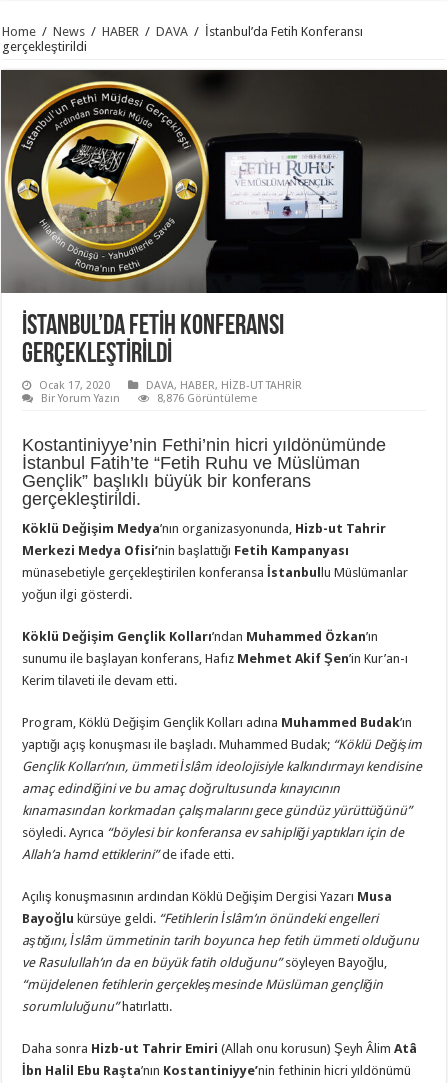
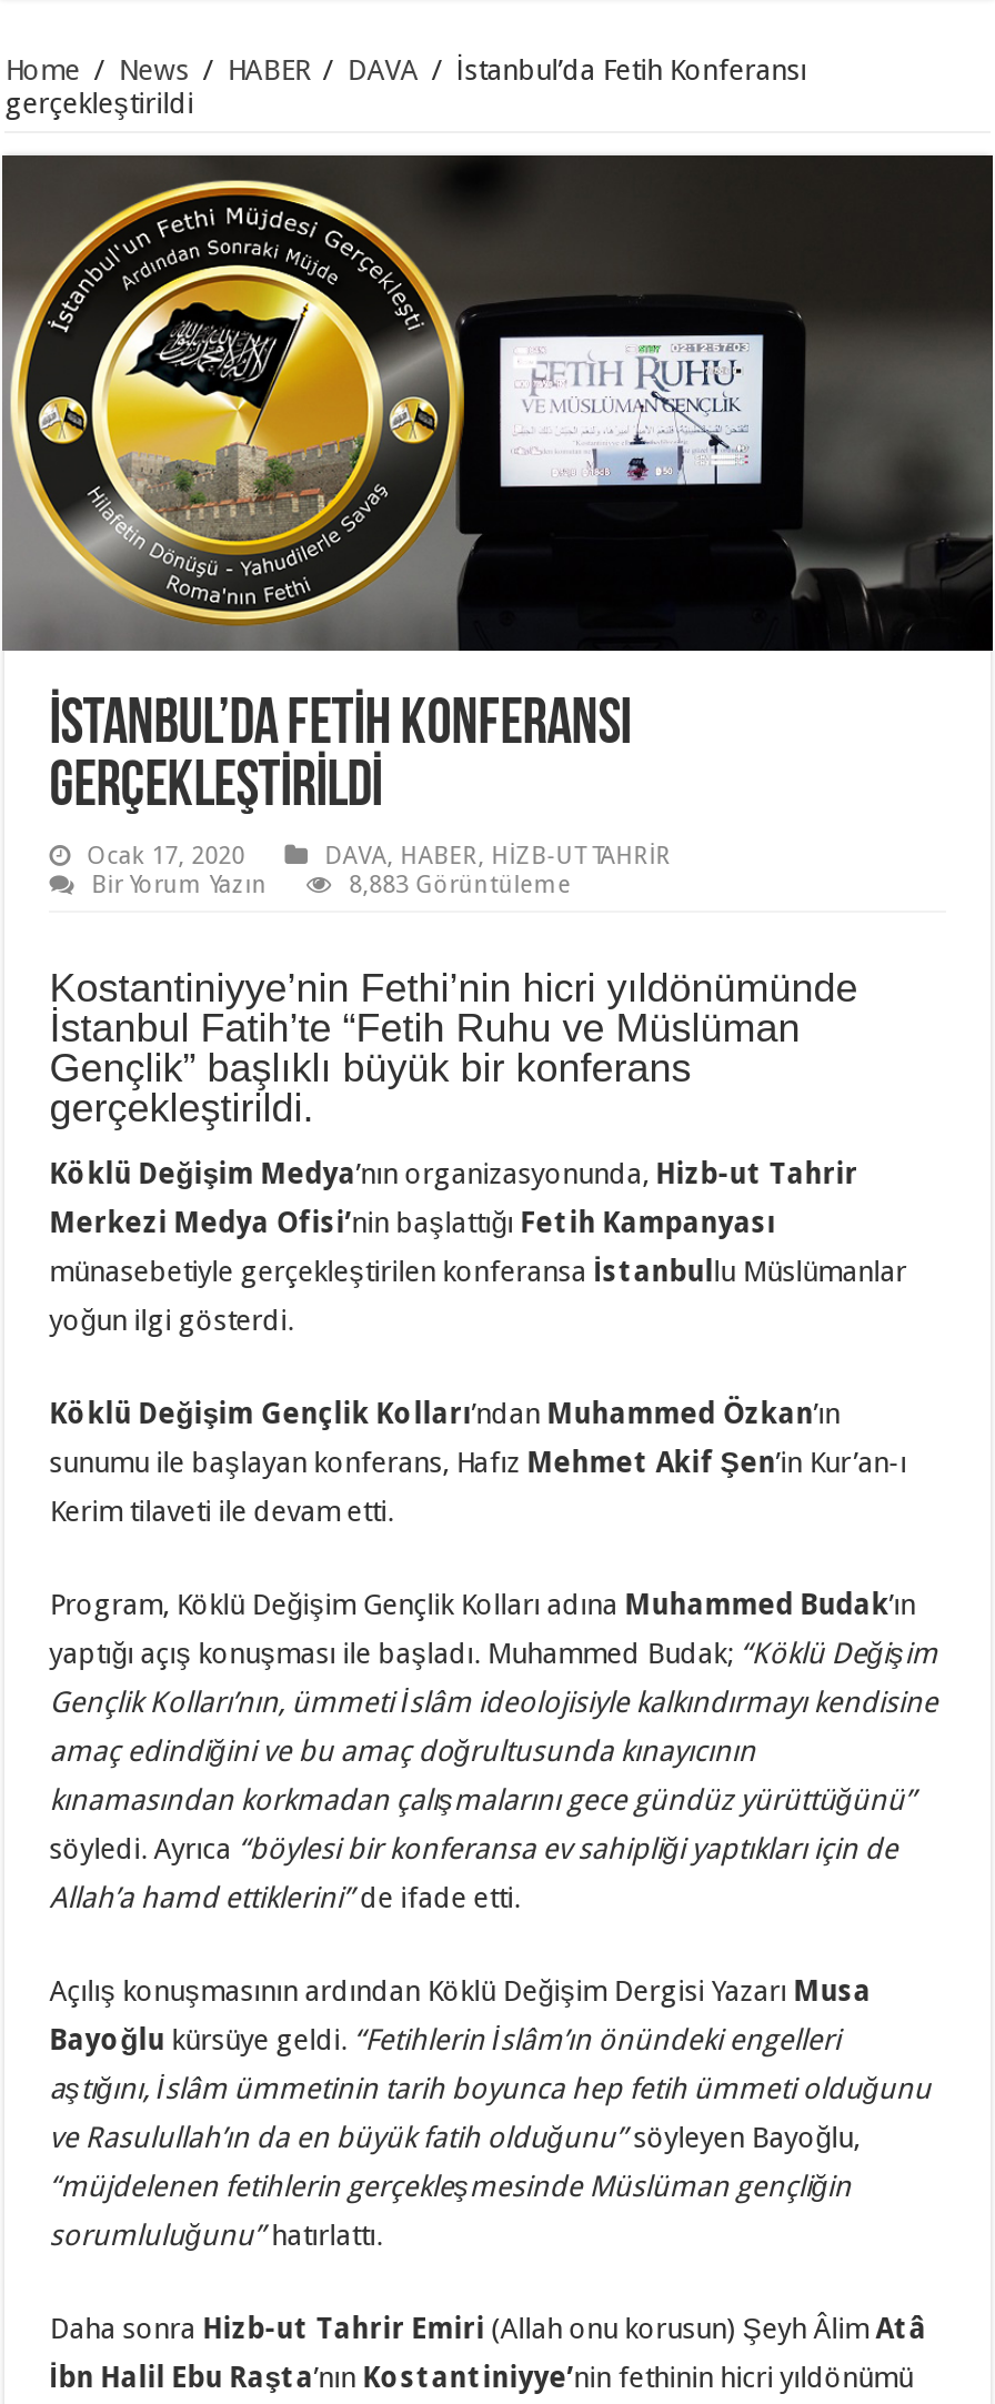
- 8,876 Görüntüleme
+ 8,883 Görüntüleme
